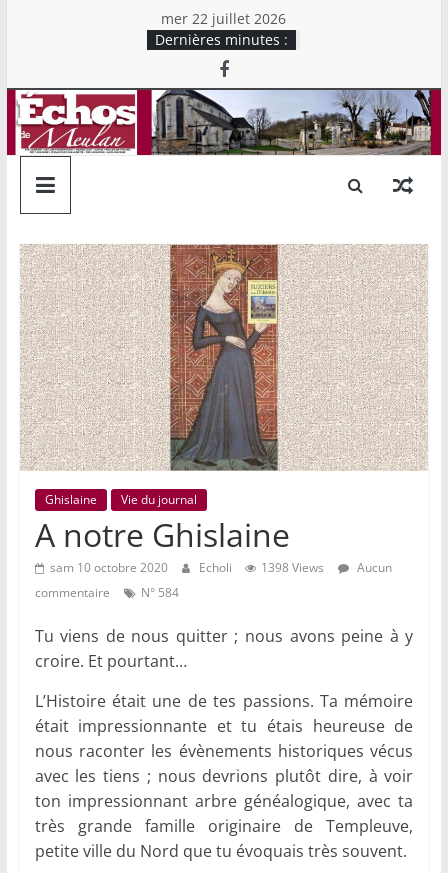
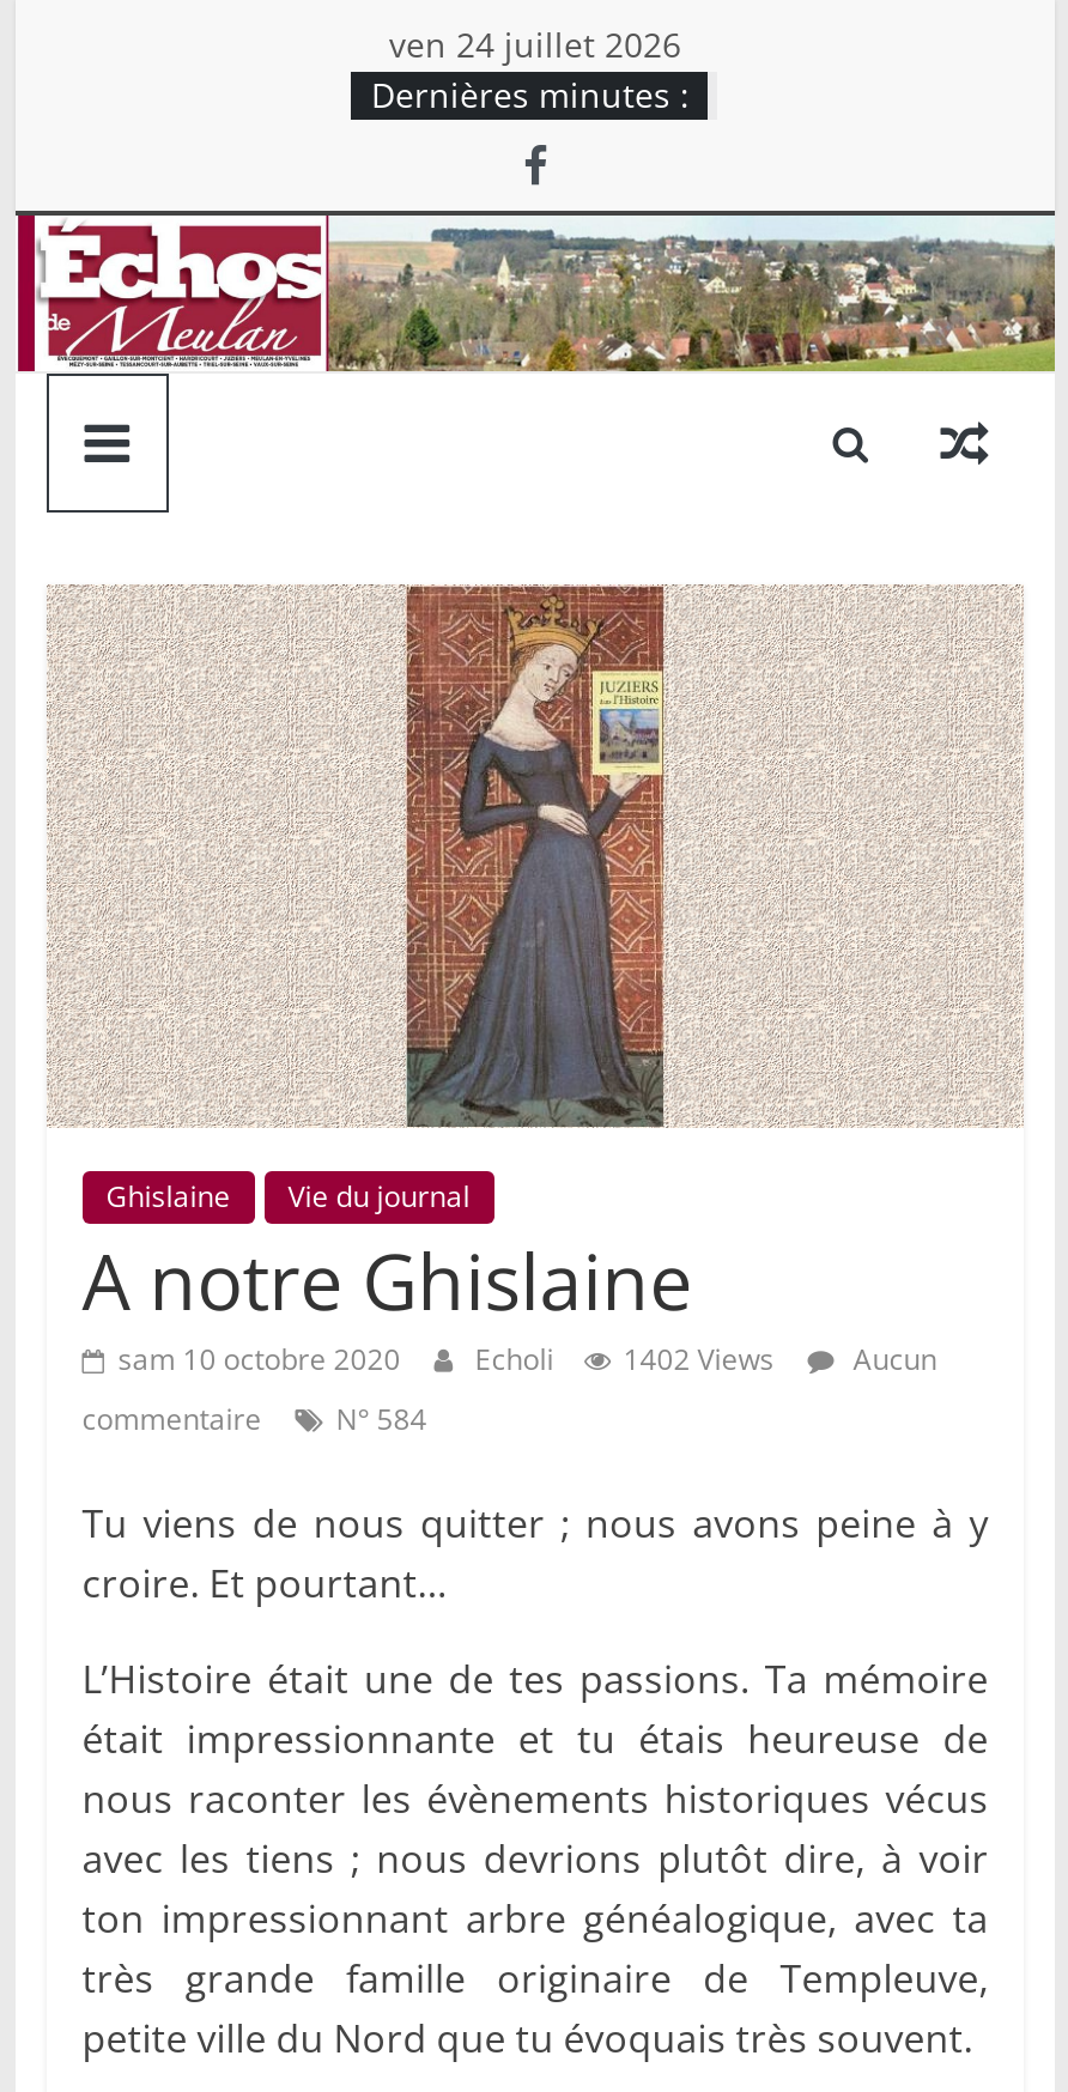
- mer 22 juillet 2026
+ ven 24 juillet 2026

- [image]
+ [image]

- sam 10 octobre 2020 Echoli 1398 Views Aucun
+ sam 10 octobre 2020 Echoli 1402 Views Aucun
